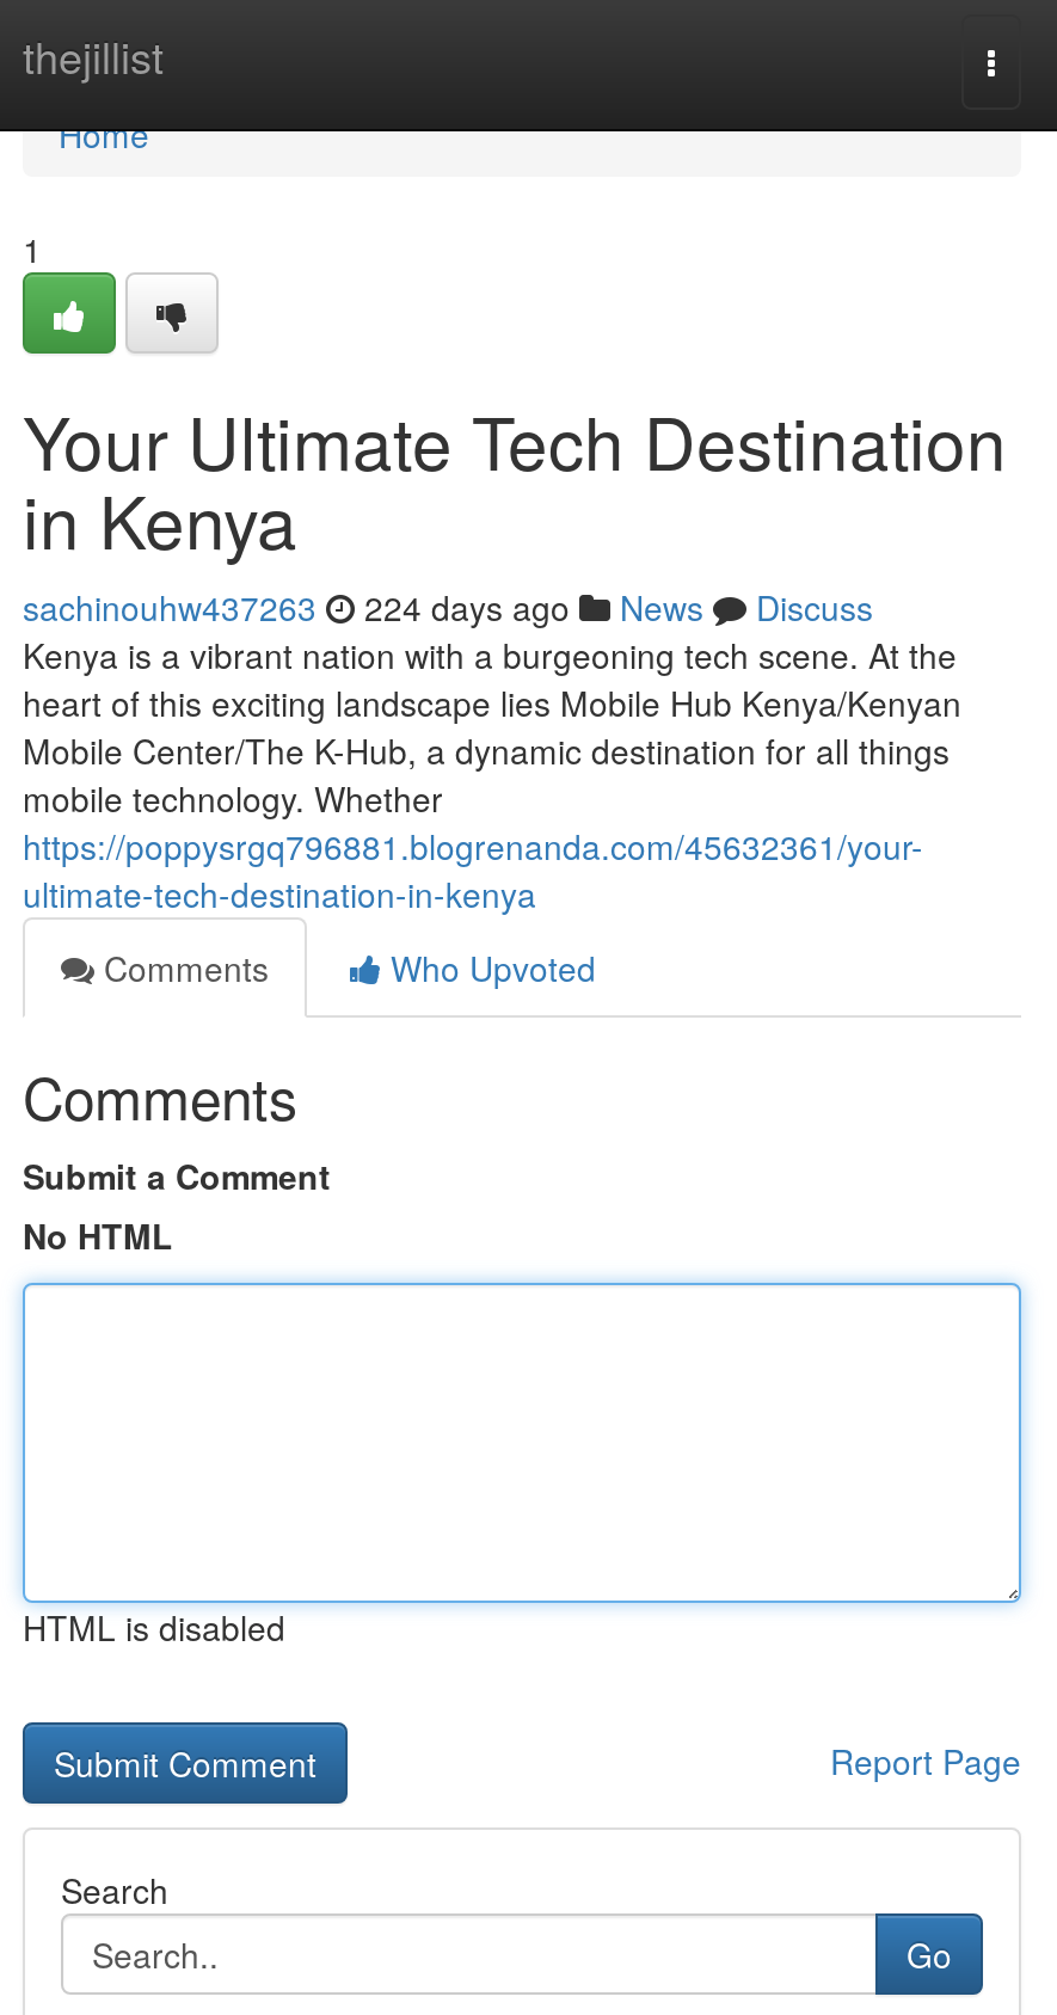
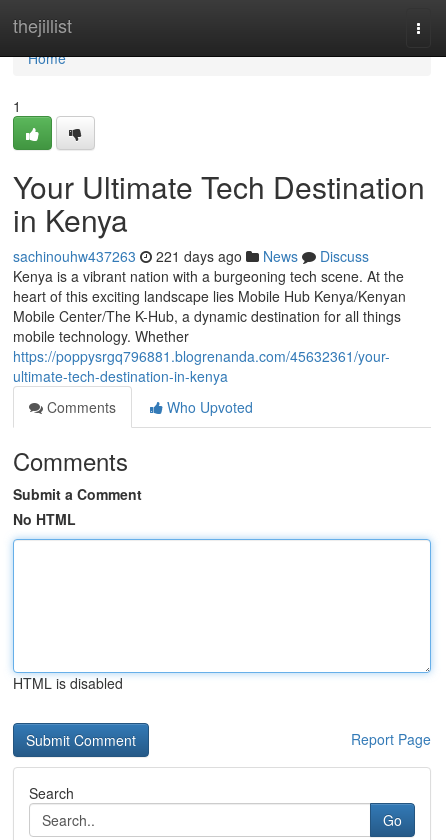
- sachinouhw437263 224 days ago News Discuss
+ sachinouhw437263 221 days ago News Discuss
